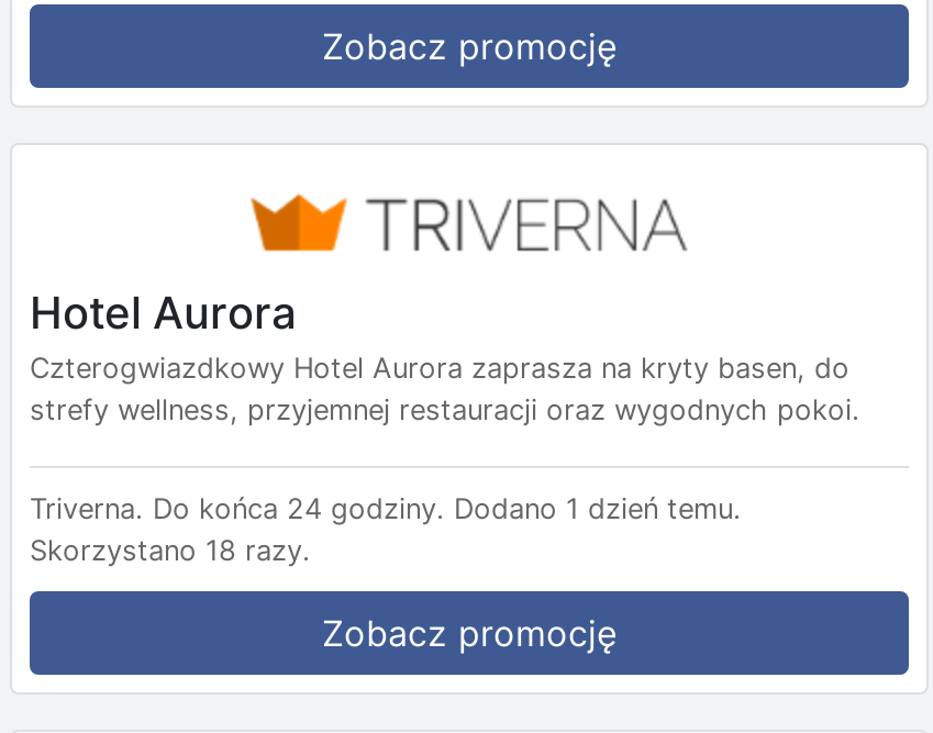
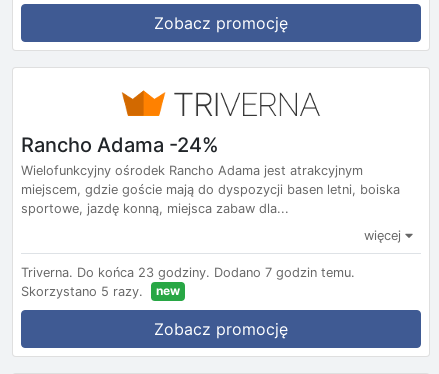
- Hotel Aurora
- Czterogwiazdkowy Hotel Aurora zaprasza na kryty basen, do
- strefy wellness, przyjemnej restauracji oraz wygodnych pokoi.
- Triverna. Do końca 24 godziny. Dodano 1 dzień temu.
- Skorzystano 18 razy.
+ Rancho Adama -24%
+ Wielofunkcyjny ośrodek Rancho Adama jest atrakcyjnym
+ miejscem, gdzie goście mają do dyspozycji basen letni, boiska
+ sportowe, jazdę konną, miejsca zabaw dla...
+ więcej
+ Triverna. Do końca 23 godziny. Dodano 7 godzin temu.
+ Skorzystano 5 razy.
+ new
